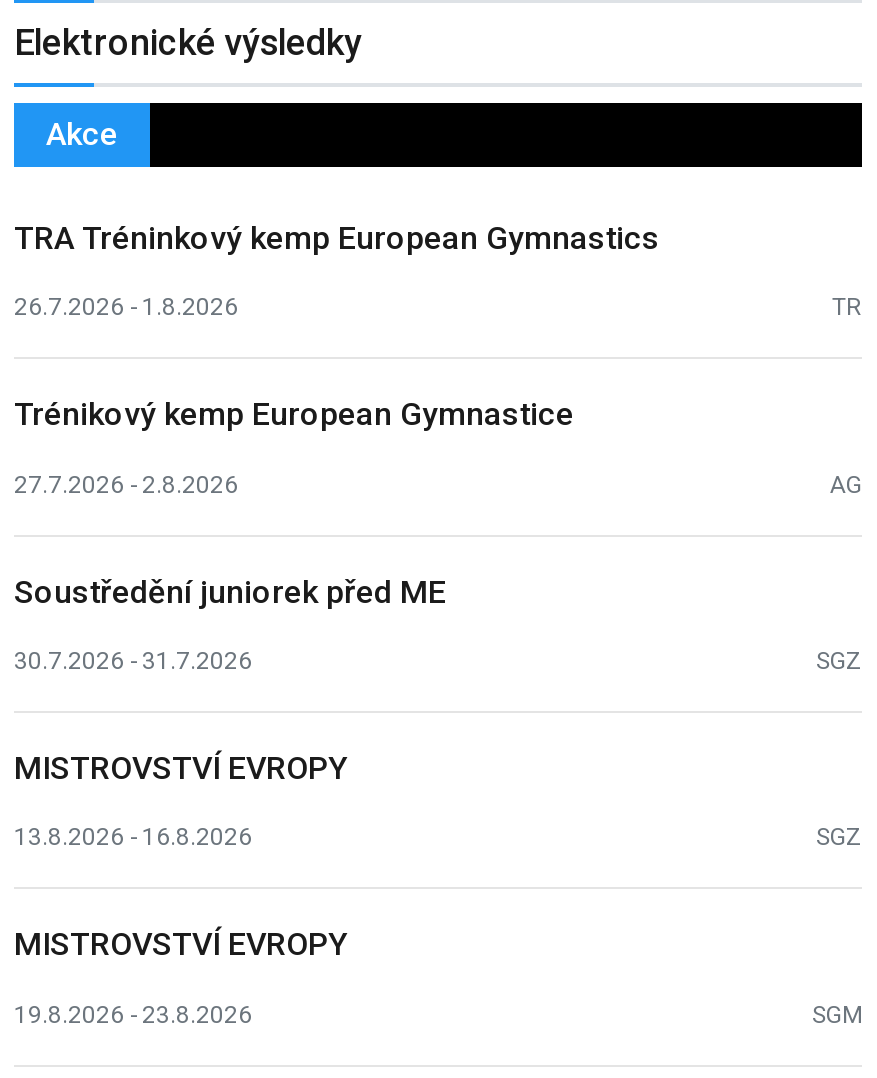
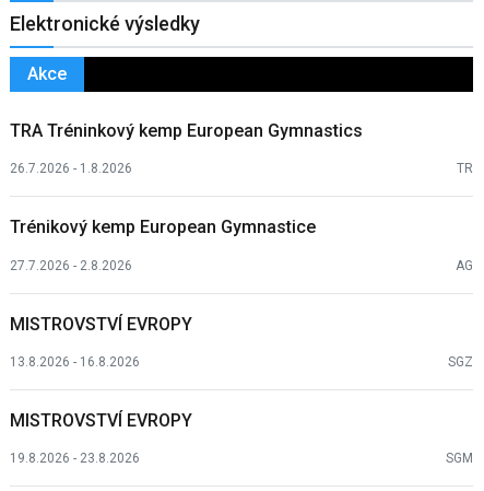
- Soustředění juniorek před ME
- 30.7.2026 - 31.7.2026
- SGZ
